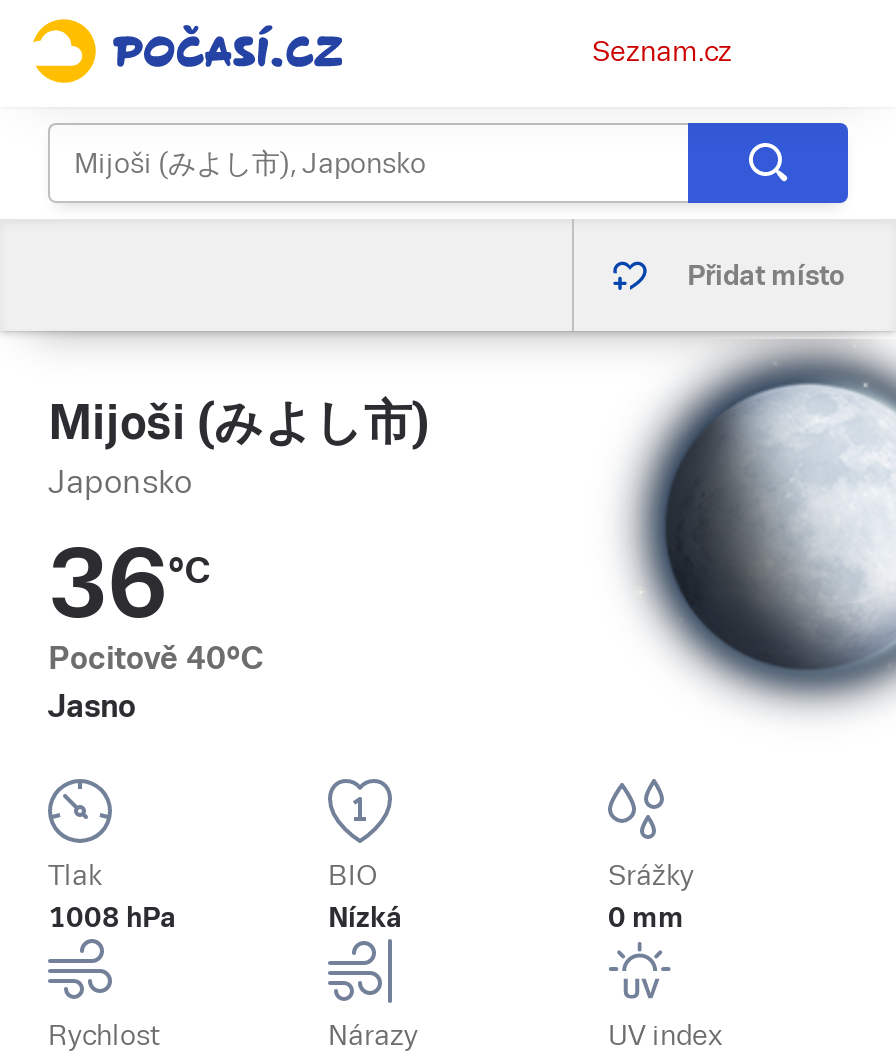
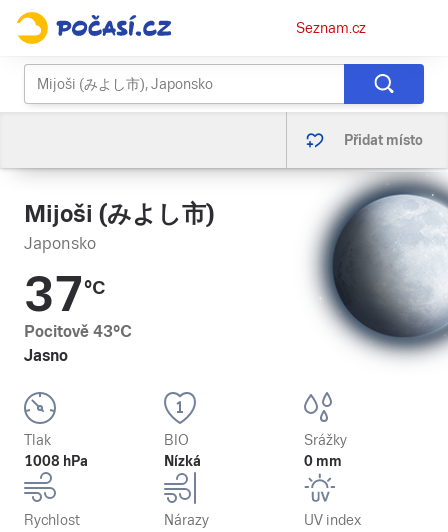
- 36°C
+ 37°C

- Pocitově 40°C
+ Pocitově 43°C
